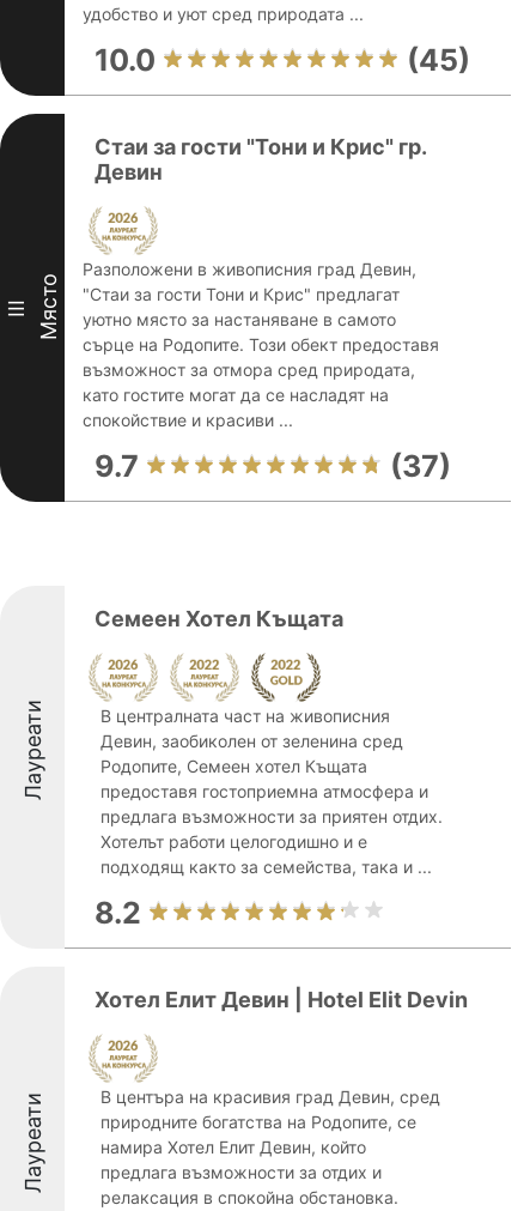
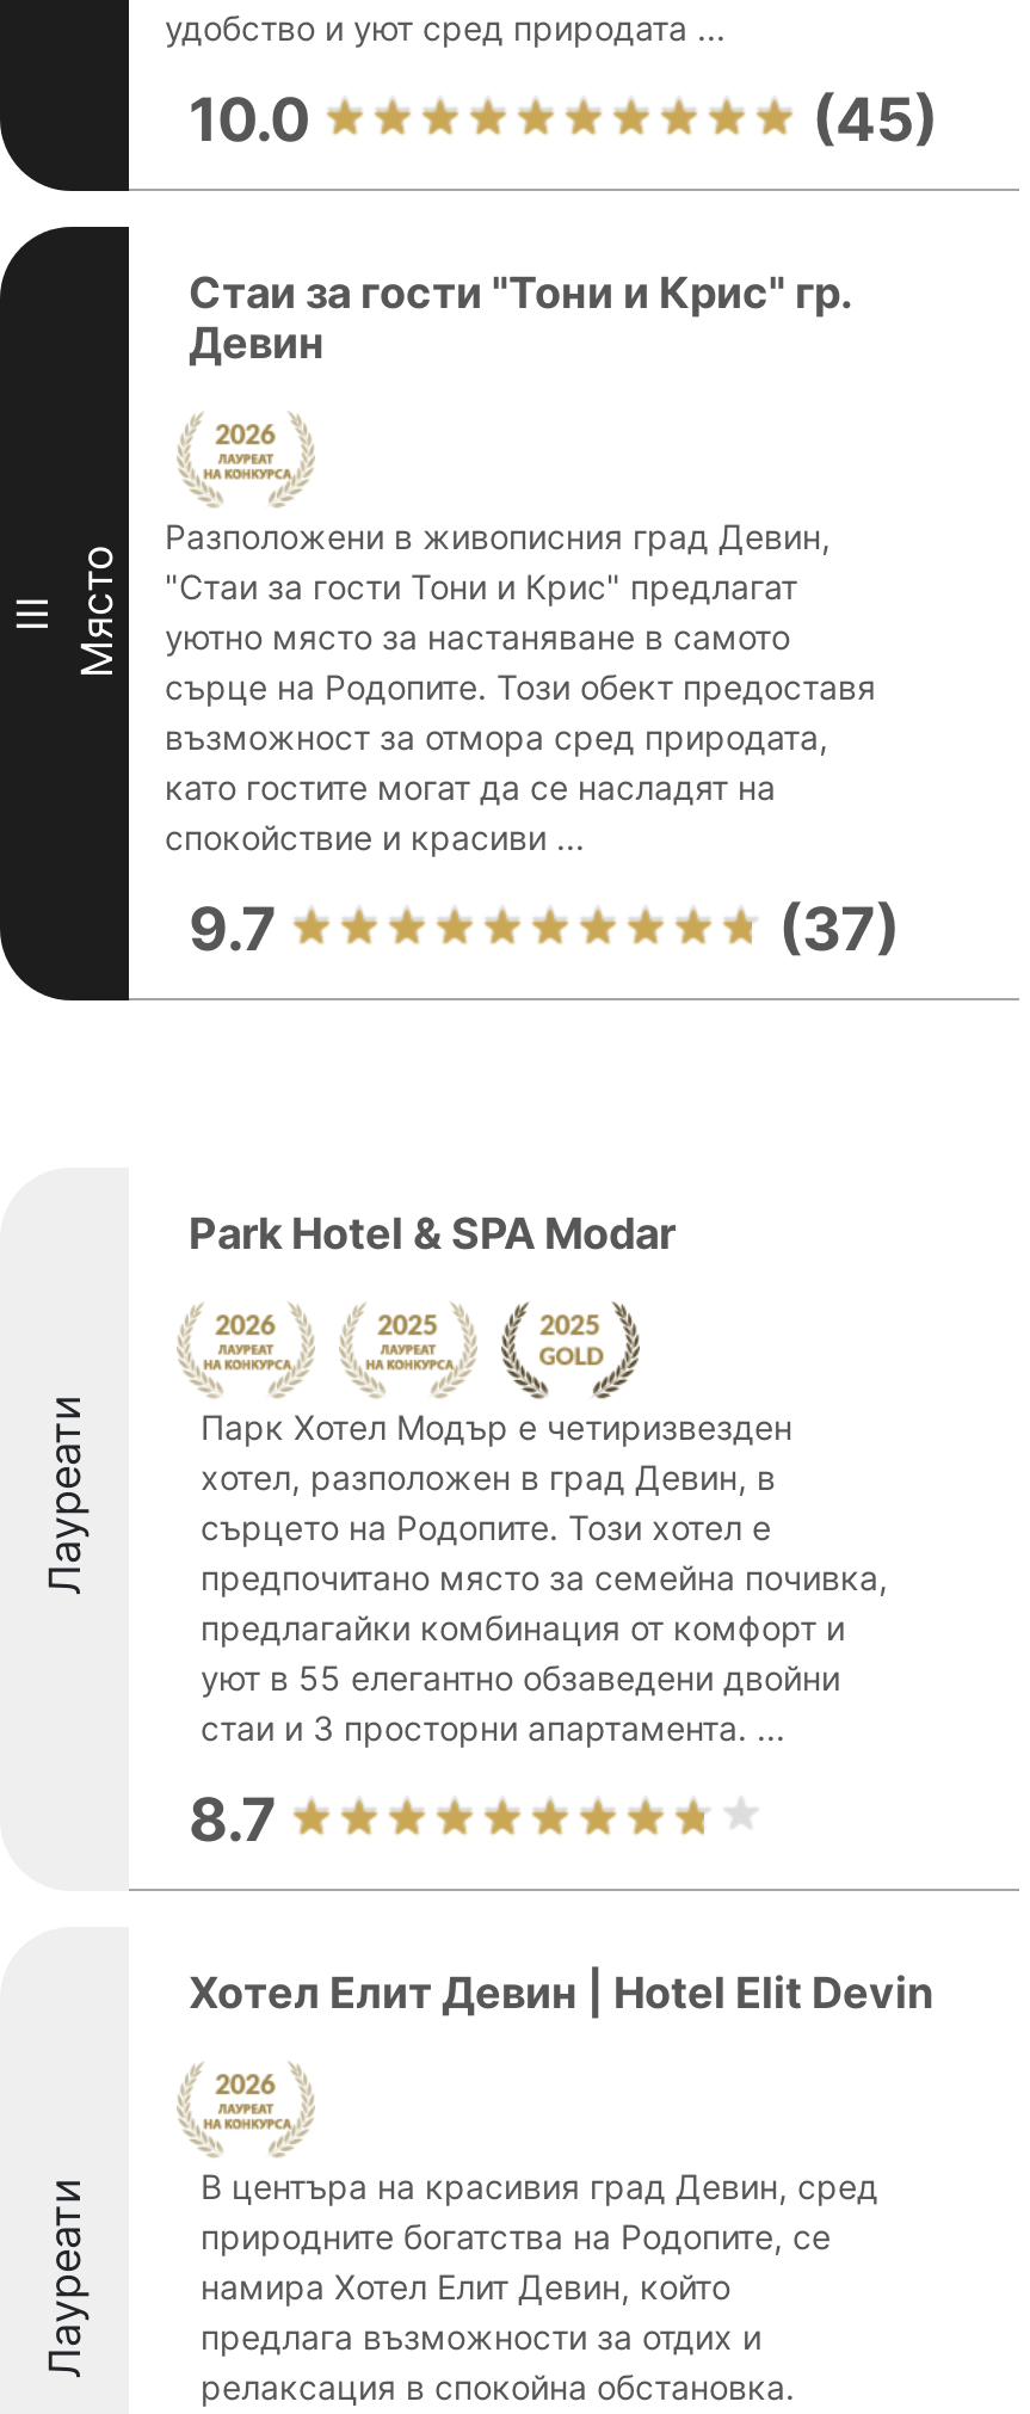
- Семеен Хотел Къщата
+ Park Hotel & SPA Modar

- В централната част на живописния
- Девин, заобиколен от зеленина сред
- Родопите, Семеен хотел Къщата
- предоставя гостоприемна атмосфера и
- предлага възможности за приятен отдих.
- Хотелът работи целогодишно и е
- подходящ както за семейства, така и ...
+ Парк Хотел Модър е четиризвезден
+ хотел, разположен в град Девин, в
+ сърцето на Родопите. Този хотел е
+ предпочитано място за семейна почивка,
+ предлагайки комбинация от комфорт и
+ уют в 55 елегантно обзаведени двойни
+ стаи и 3 просторни апартамента. ...

- 8.2
+ 8.7
